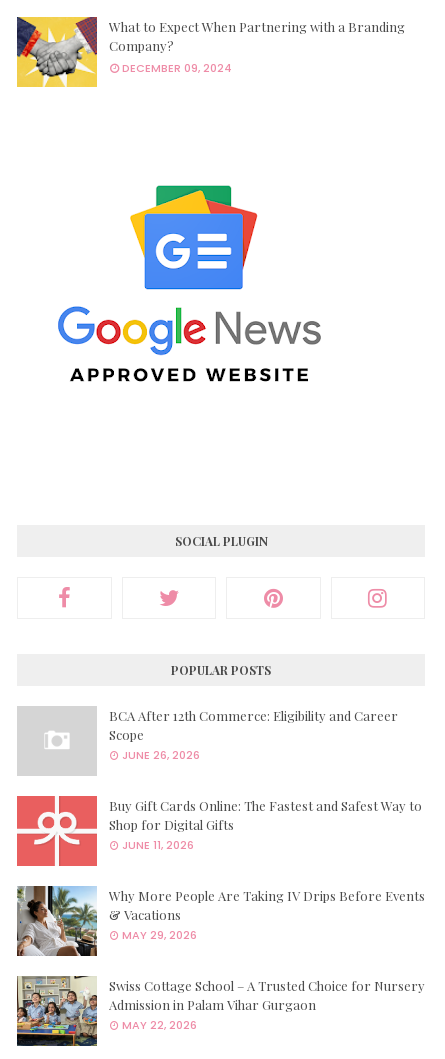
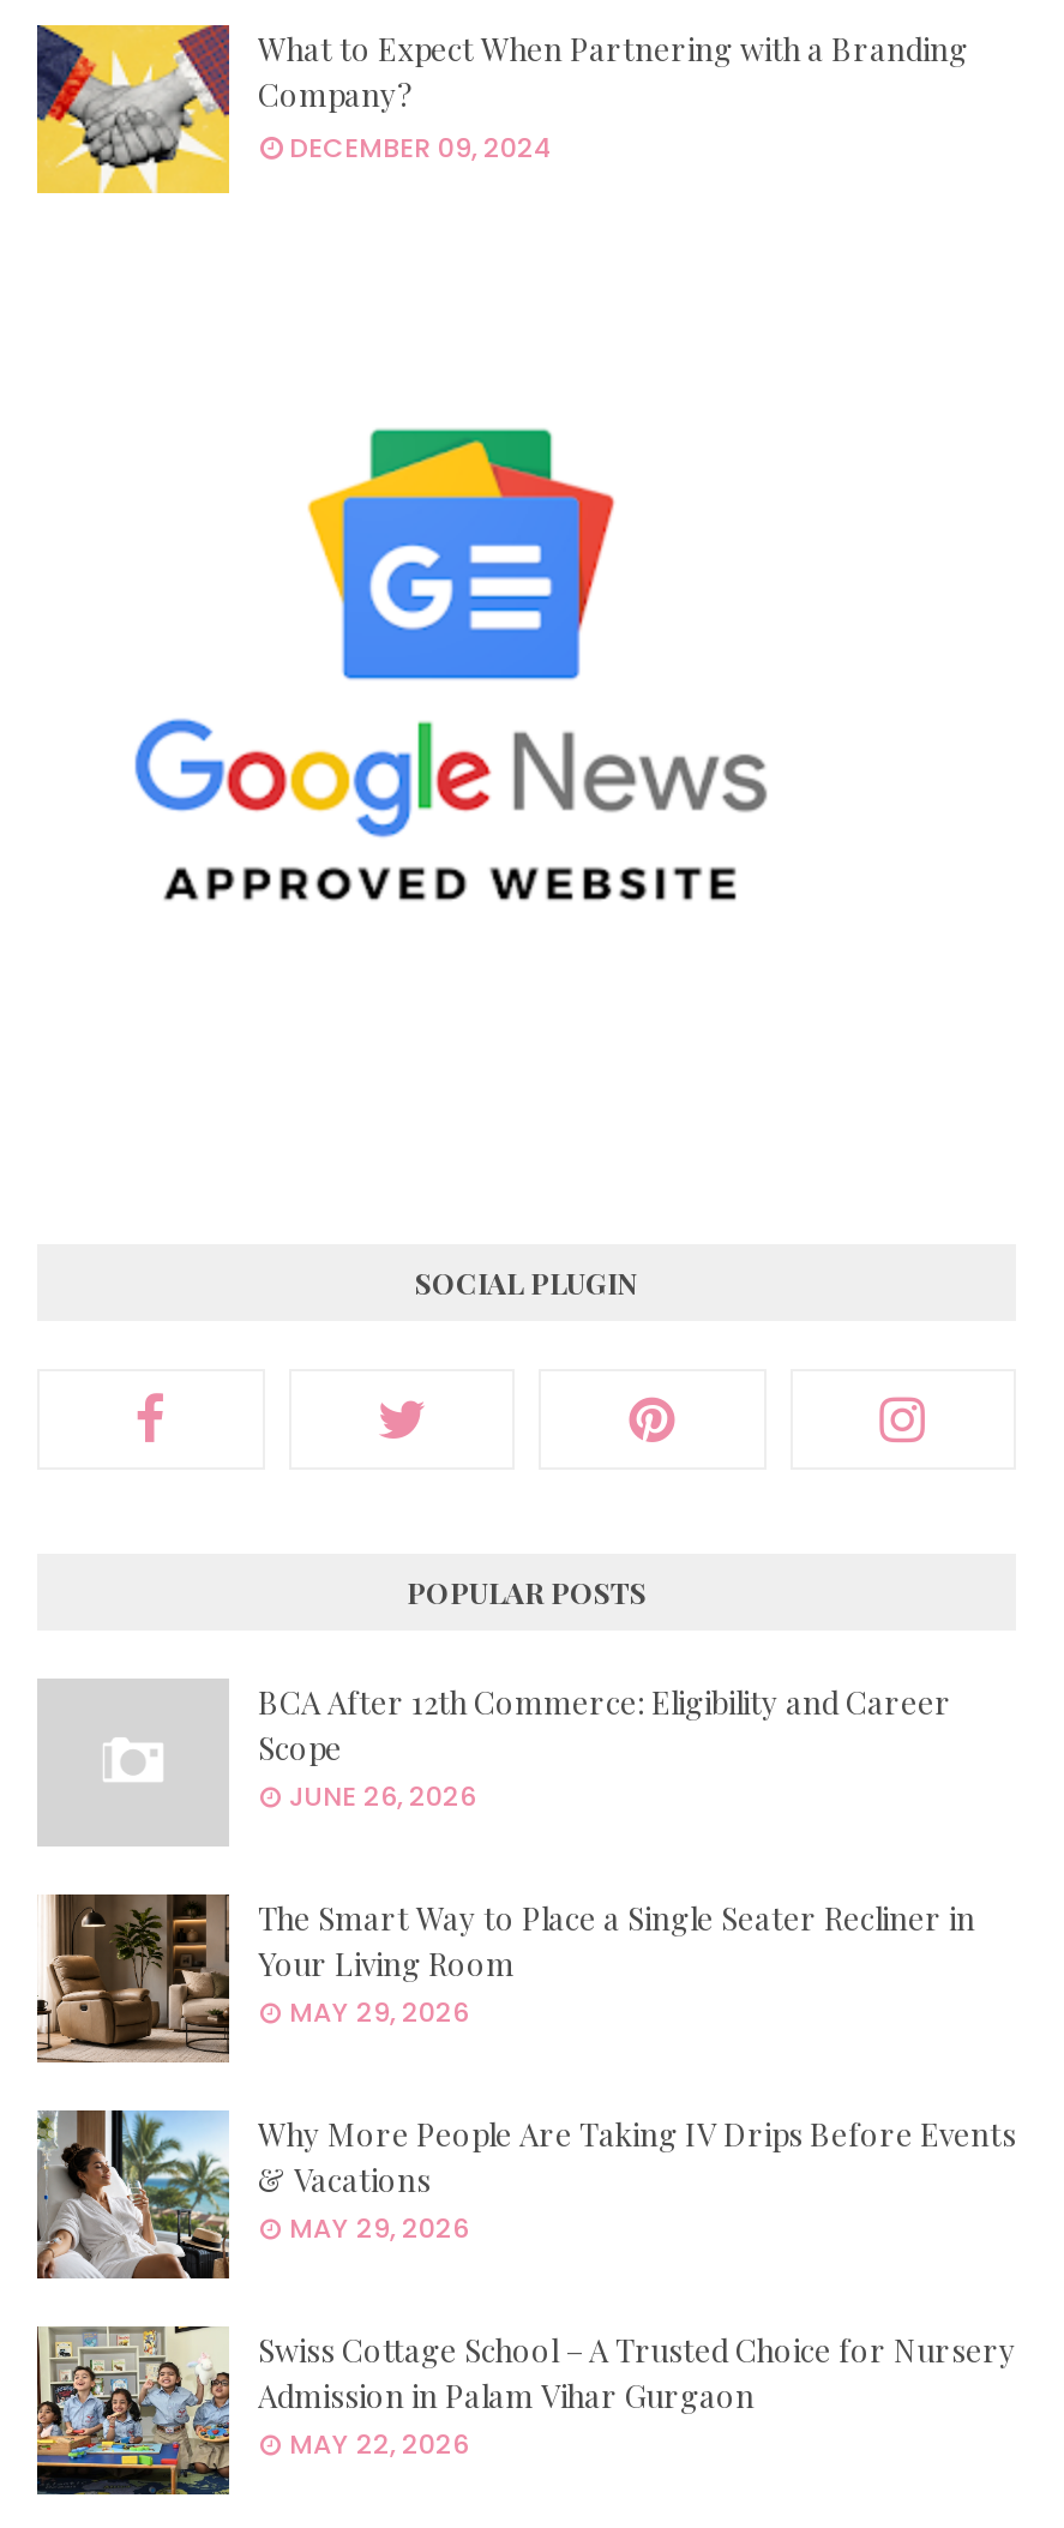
- [image]
- Buy Gift Cards Online: The Fastest and Safest Way to
- Shop for Digital Gifts
- JUNE 11, 2026
+ [image]
+ The Smart Way to Place a Single Seater Recliner in
+ Your Living Room
+ MAY 29, 2026
